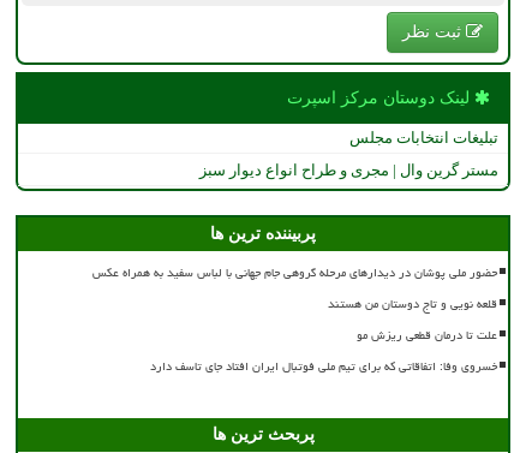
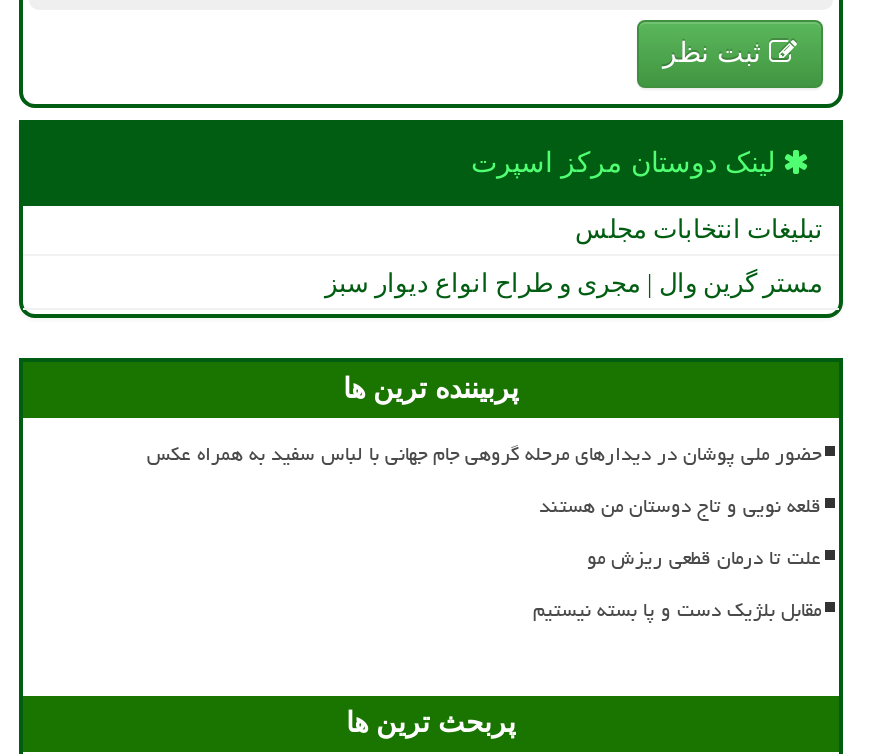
- خسروی وفا: اتفاقاتی که برای تیم ملی فوتبال ایران افتاد جای تاسف دارد
+ مقابل بلژیک دست و پا بسته نیستیم
